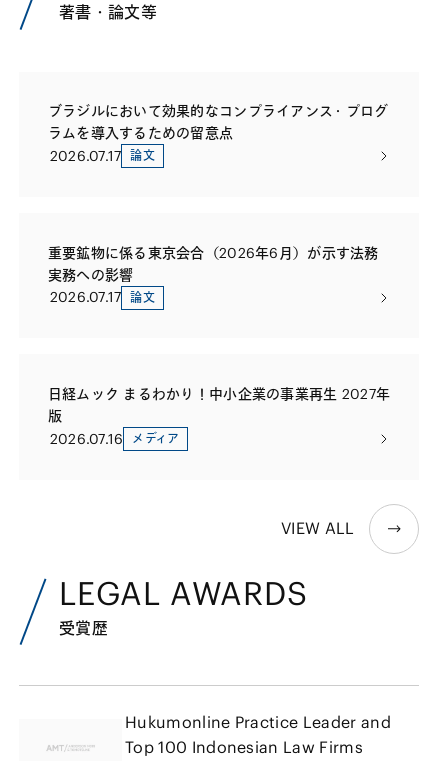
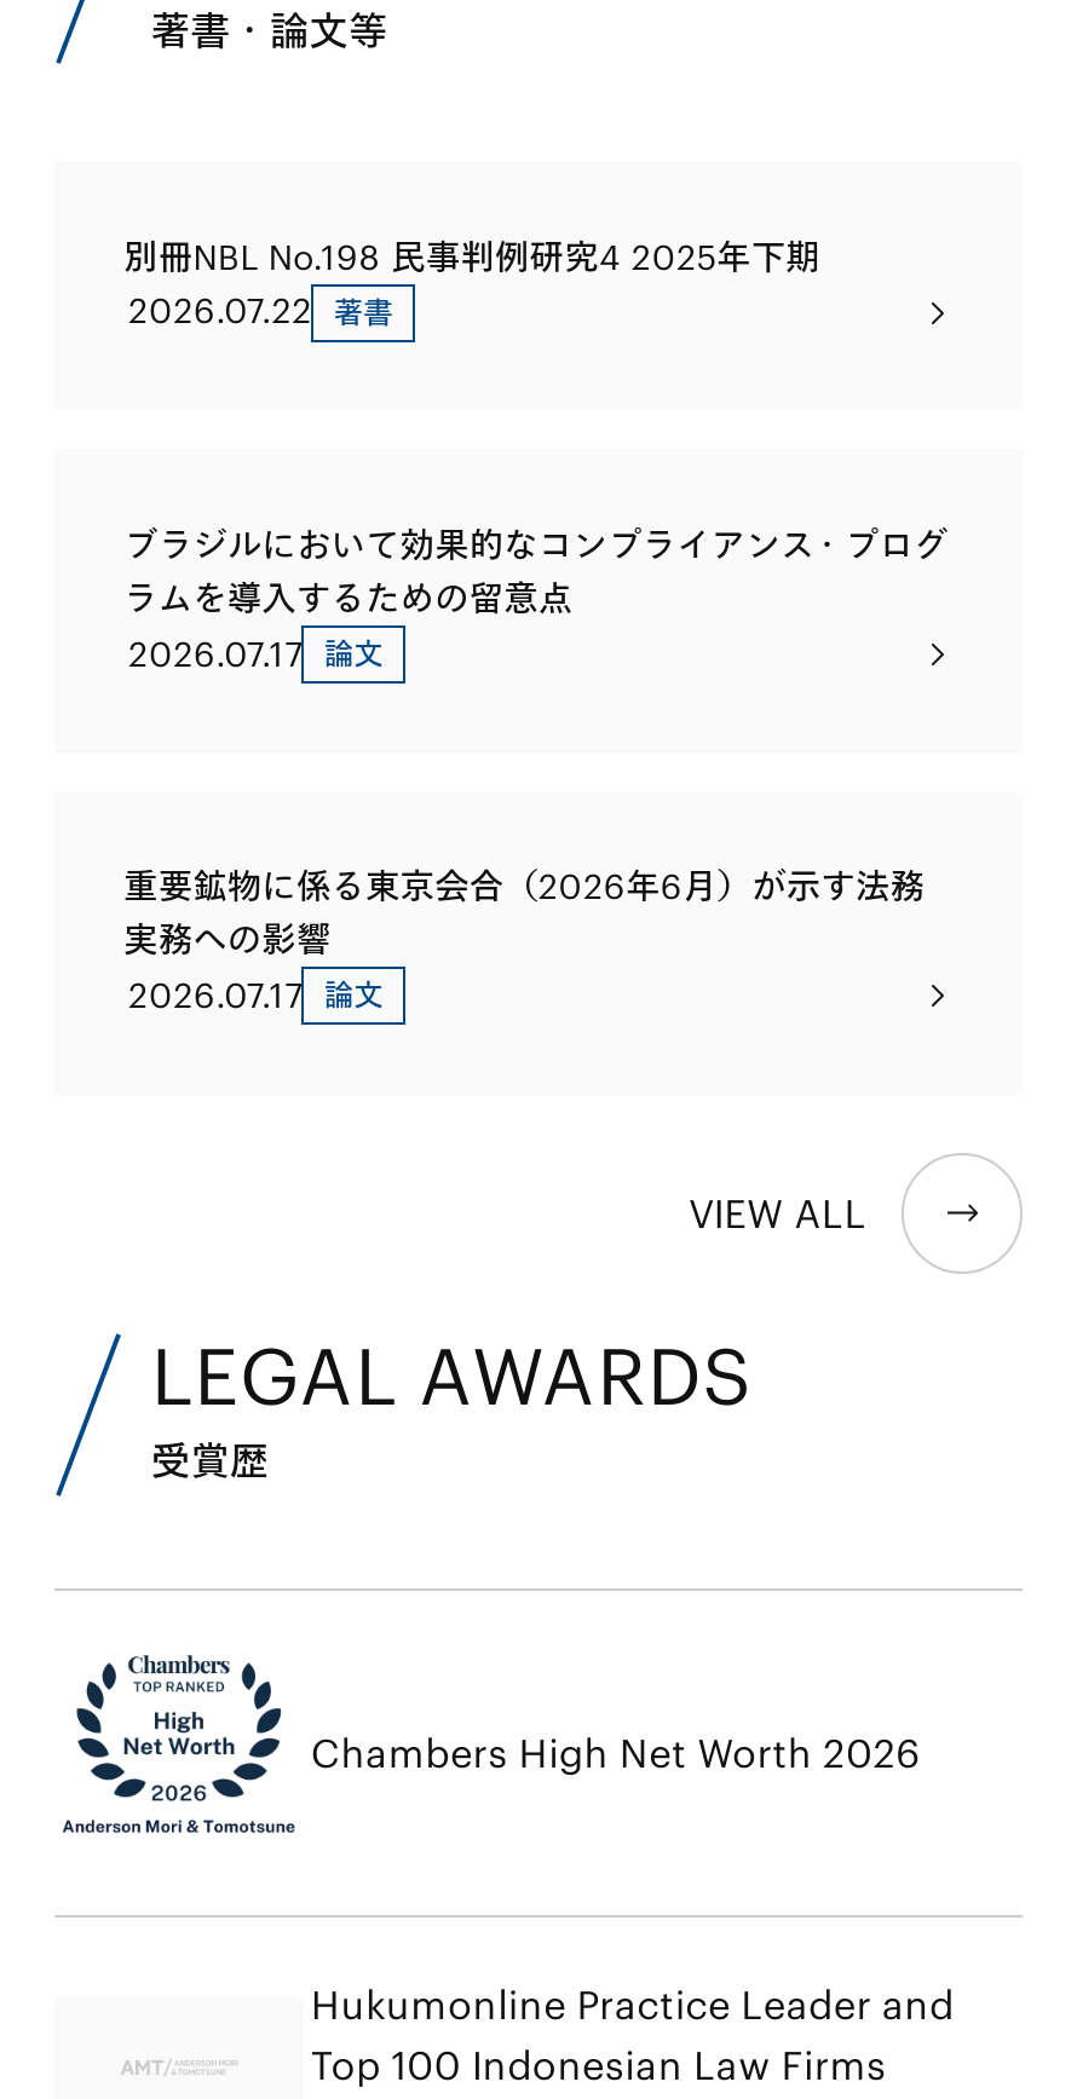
+ 別冊NBL No.198 民事判例研究4 2025年下期
+ 2026.07.22 著書

- 日経ムック まるわかり！中小企業の事業再生 2027年
- 版
- 2026.07.16 メディア

moved up: VIEW ALL

moved up: LEGAL AWARDS | 受賞歴

+ [image]
+ Chambers High Net Worth 2026
